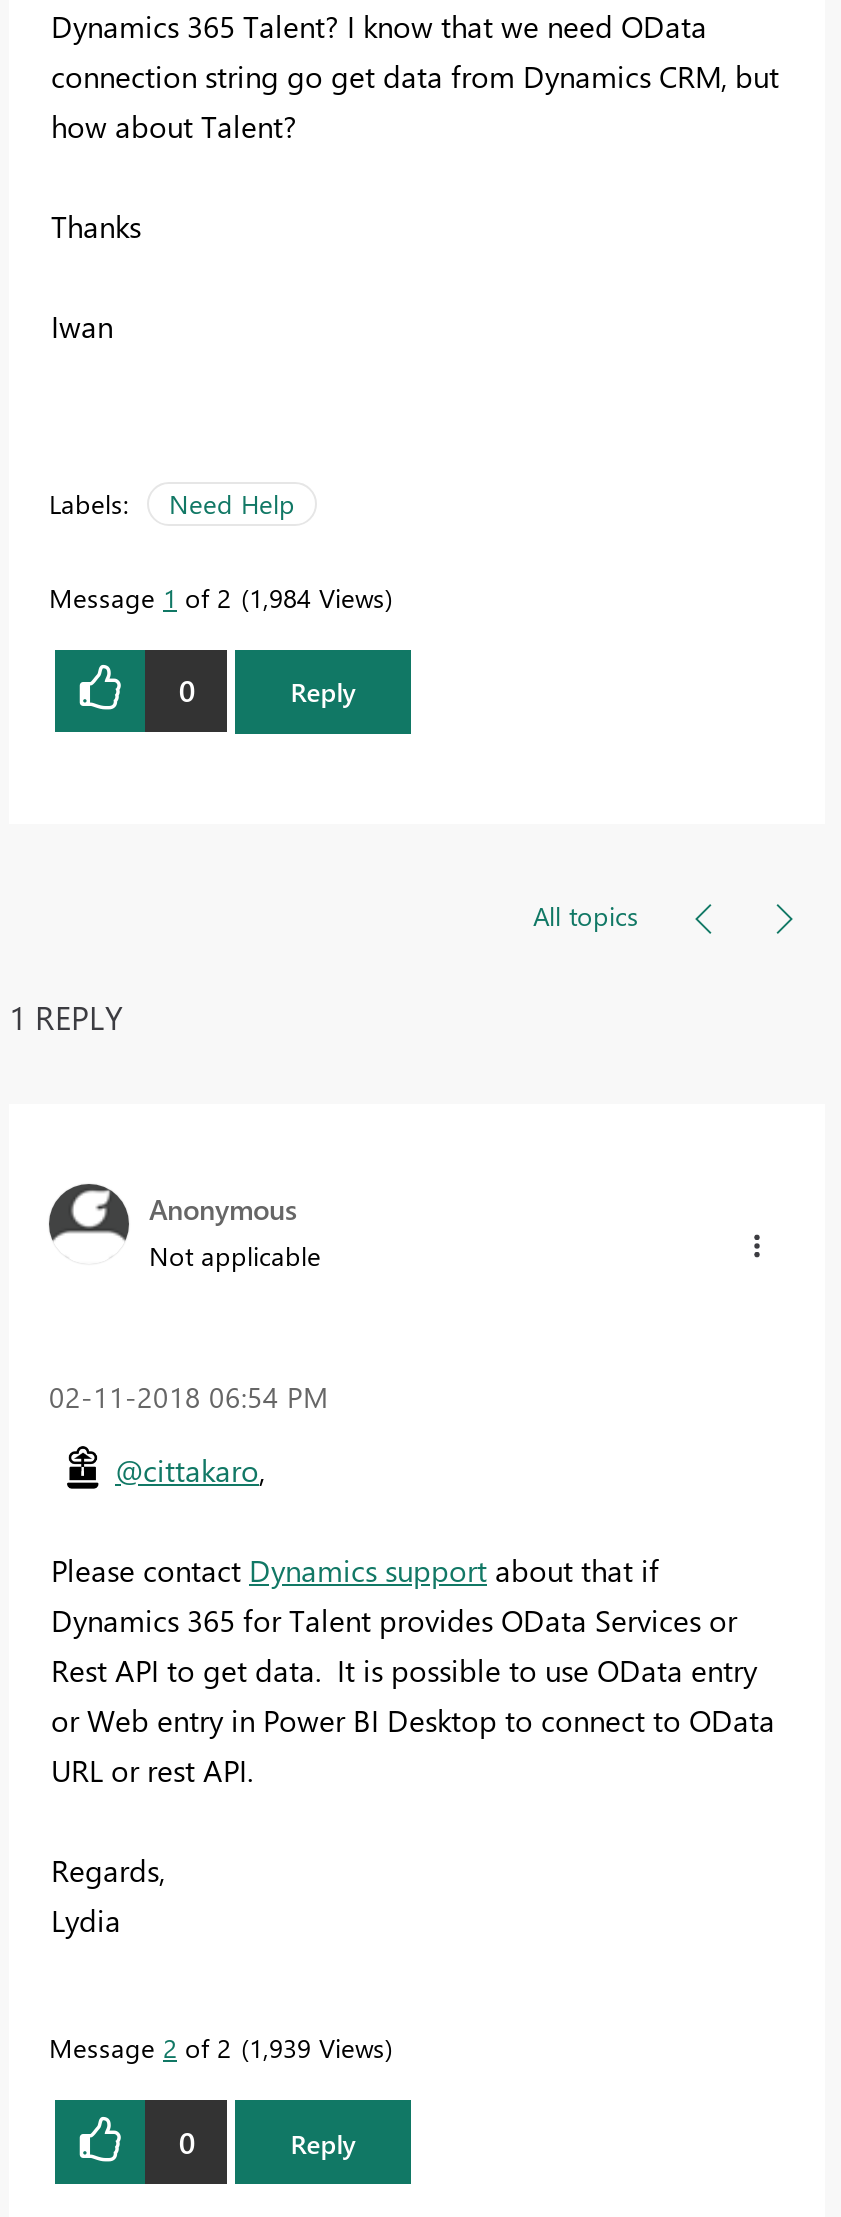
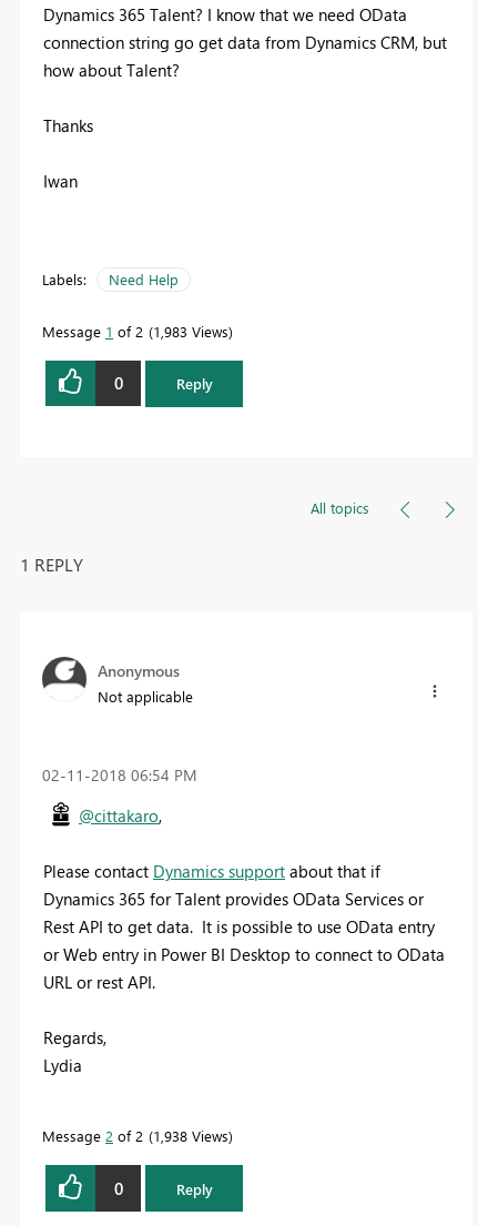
- Message 1 of 2 1,984 Views
+ Message 1 of 2 1,983 Views

- Message 2 of 2 1,939 Views
+ Message 2 of 2 1,938 Views
